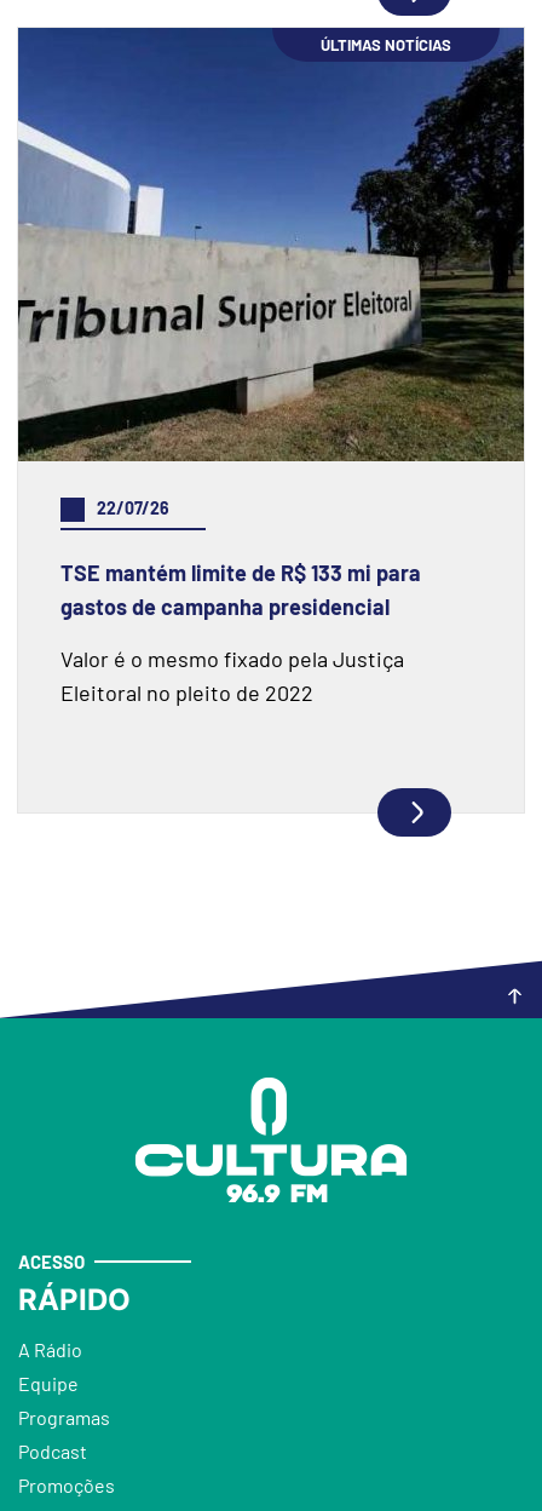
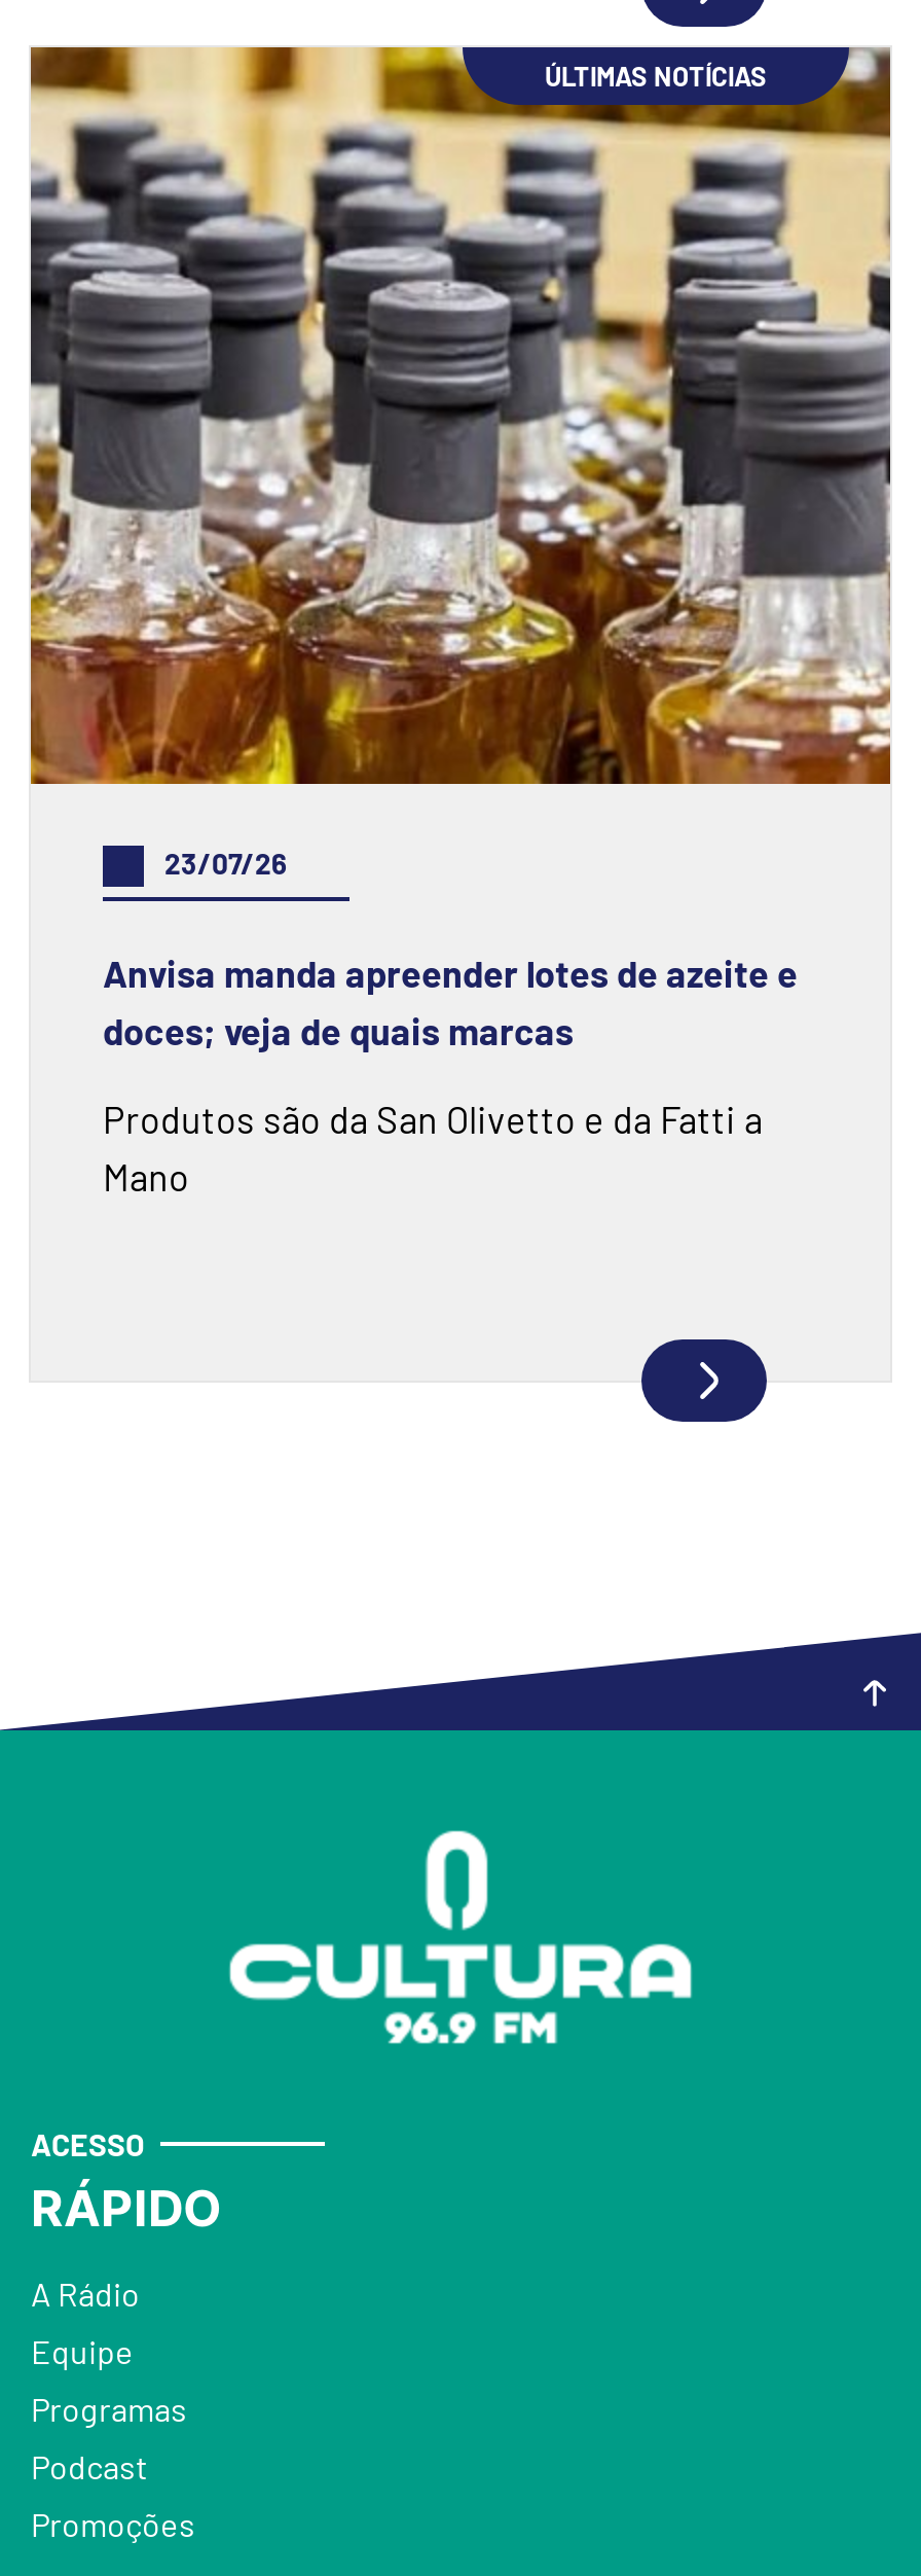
- [image]
- 22/07/26
+ [image]
+ 23/07/26

- TSE mantém limite de R$ 133 mi para
- gastos de campanha presidencial
+ Anvisa manda apreender lotes de azeite e
+ doces; veja de quais marcas

- Valor é o mesmo fixado pela Justiça
- Eleitoral no pleito de 2022
+ Produtos são da San Olivetto e da Fatti a
+ Mano
